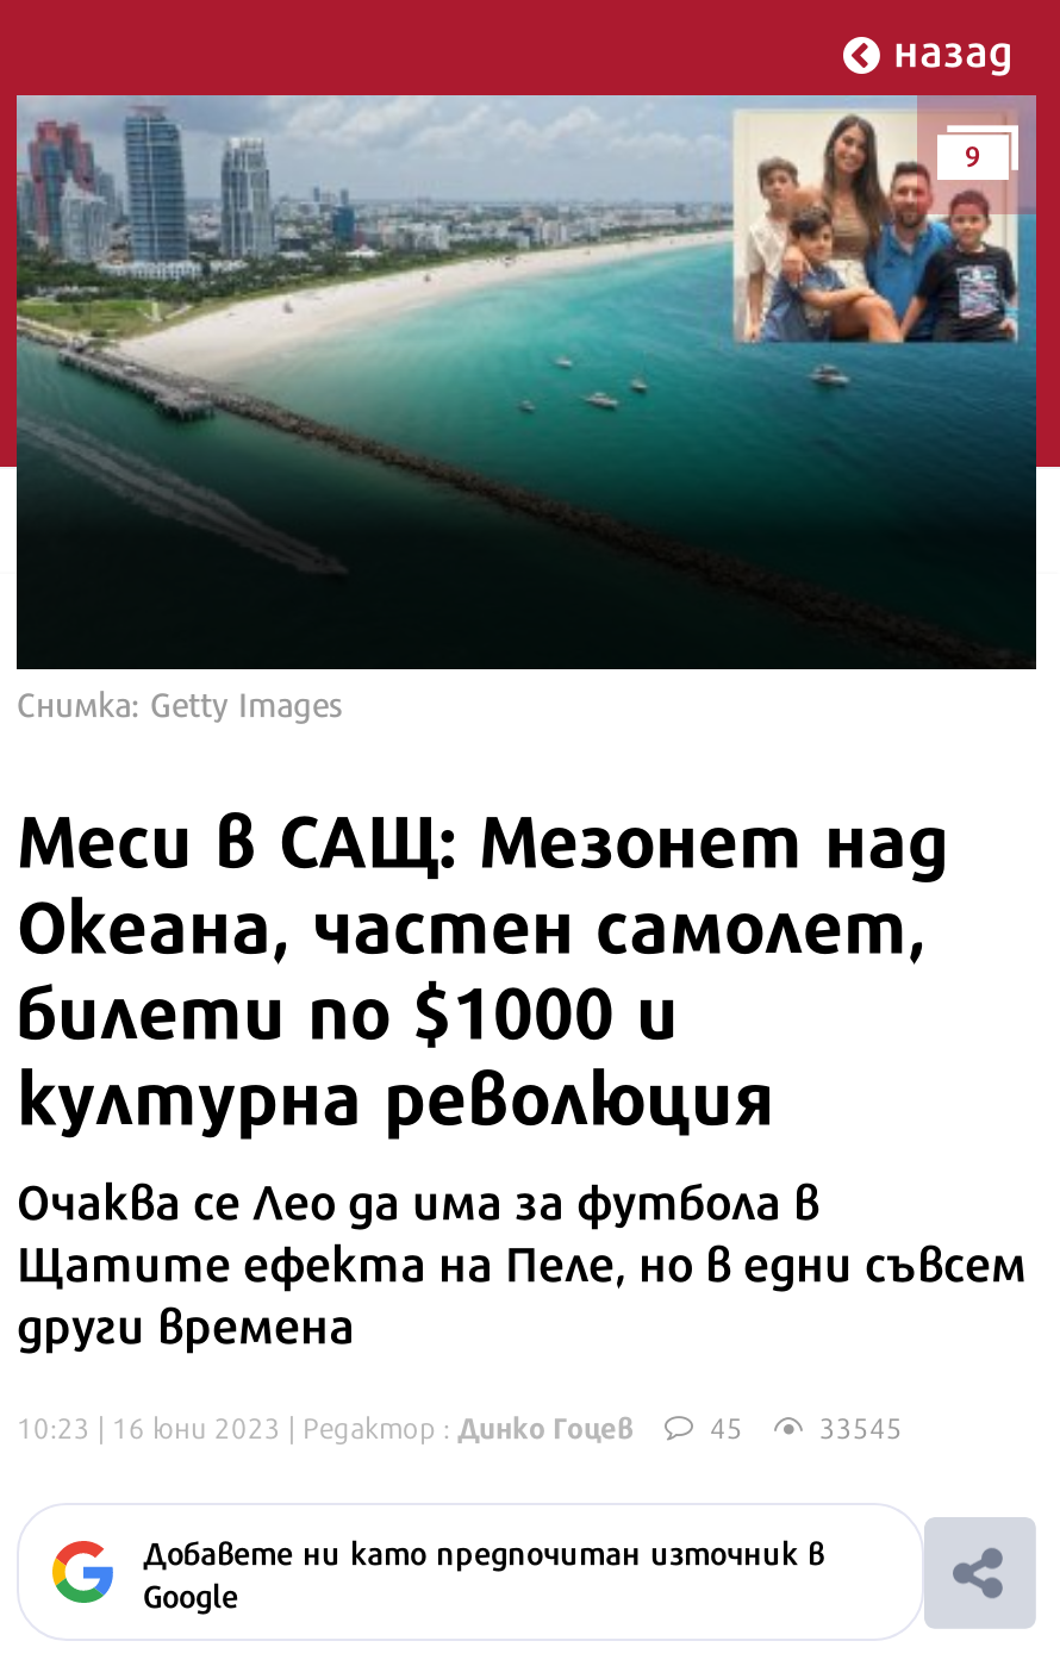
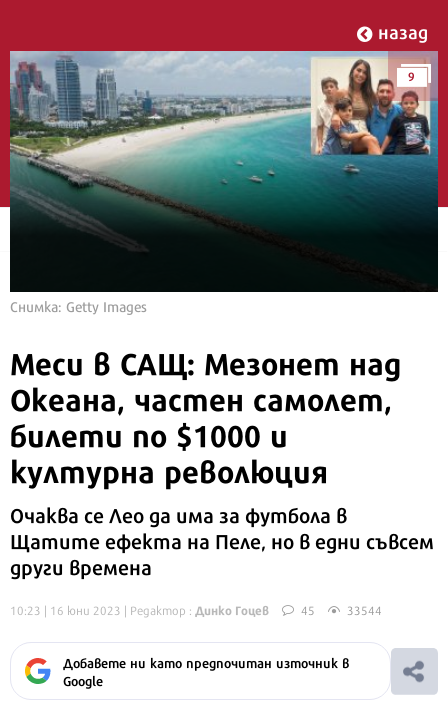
- 33545
+ 33544
